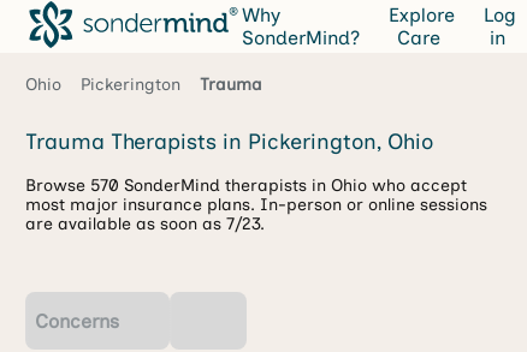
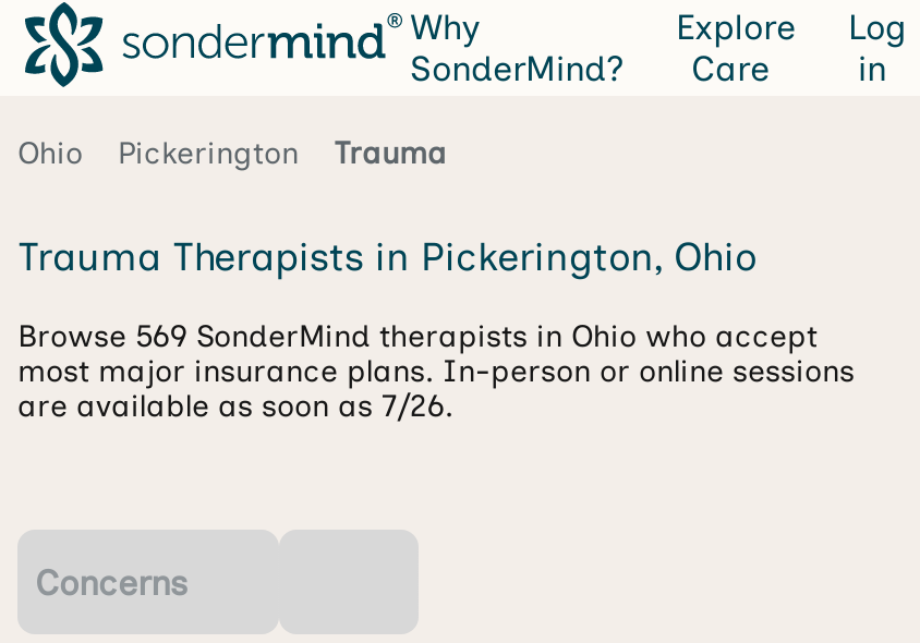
- Browse 570 SonderMind therapists in Ohio who accept
+ Browse 569 SonderMind therapists in Ohio who accept

- are available as soon as 7/23.
+ are available as soon as 7/26.
